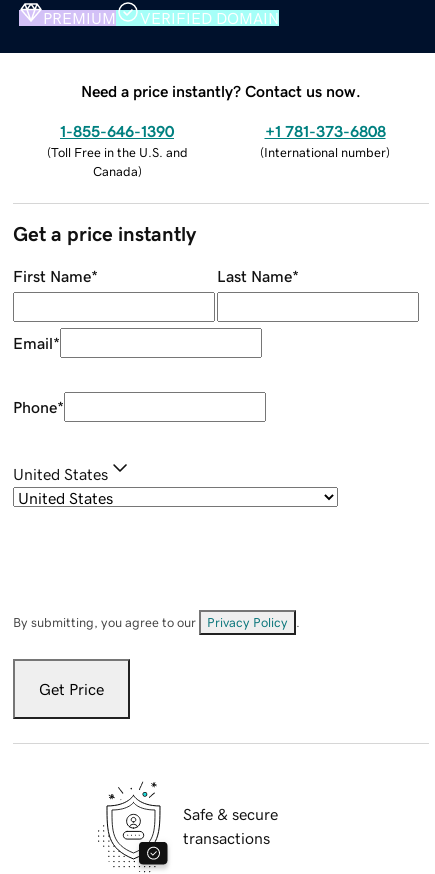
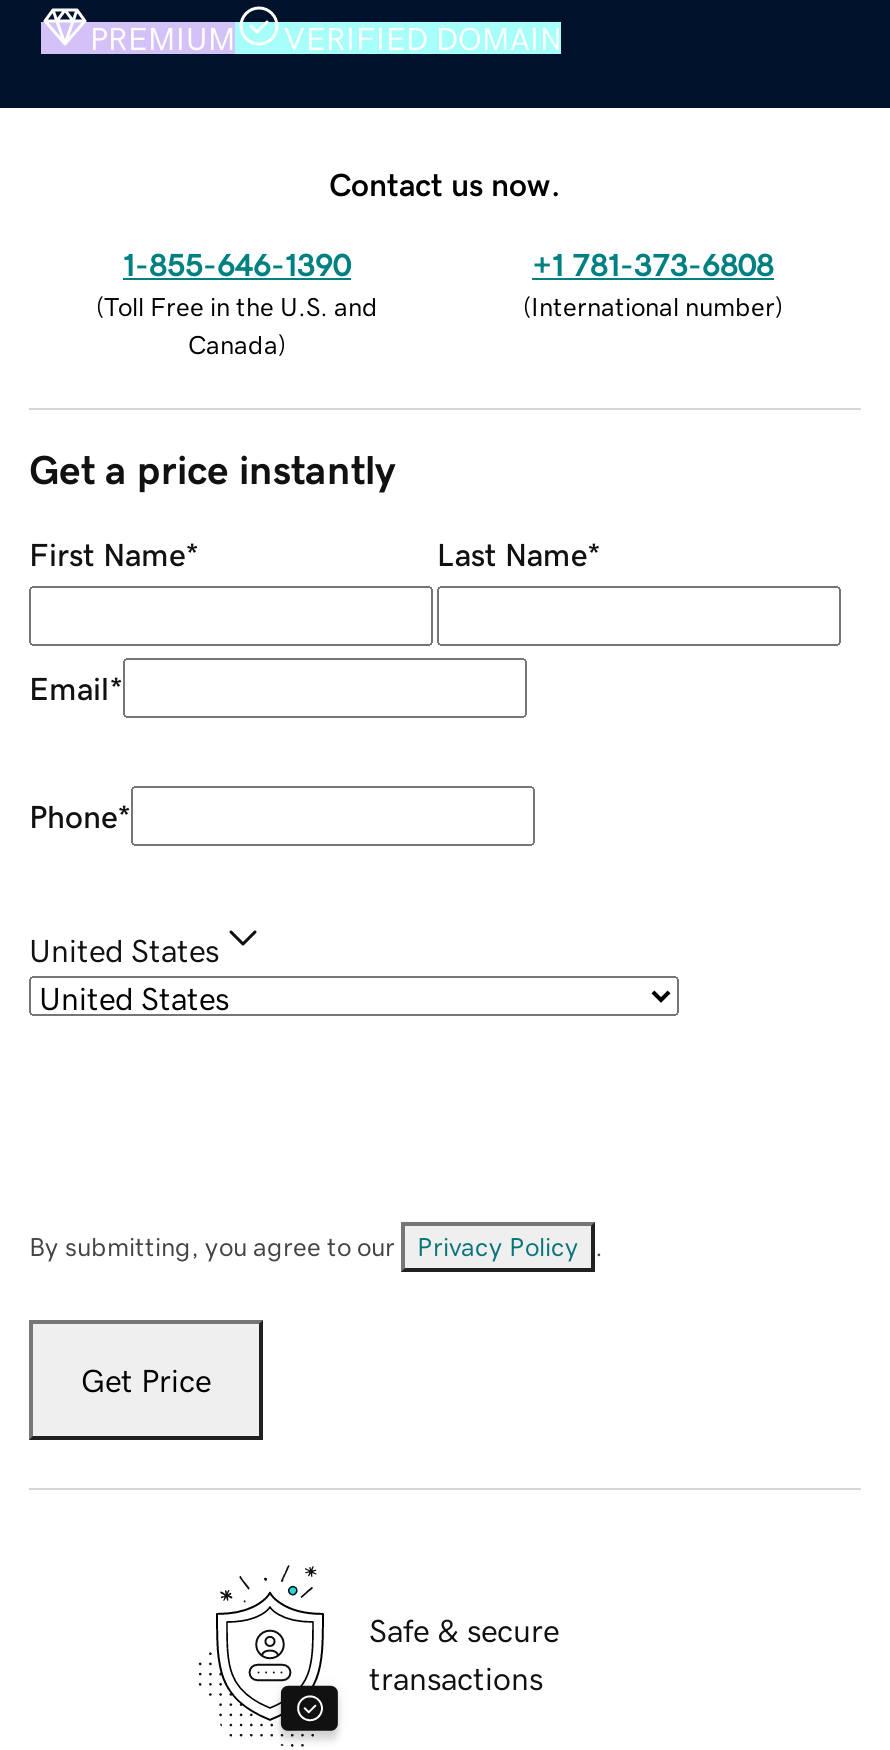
- Need a price instantly? Contact us now.
+ Contact us now.
